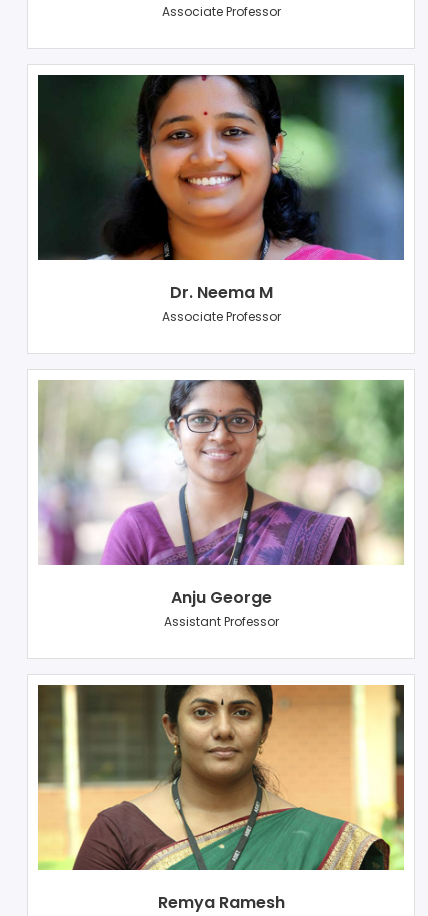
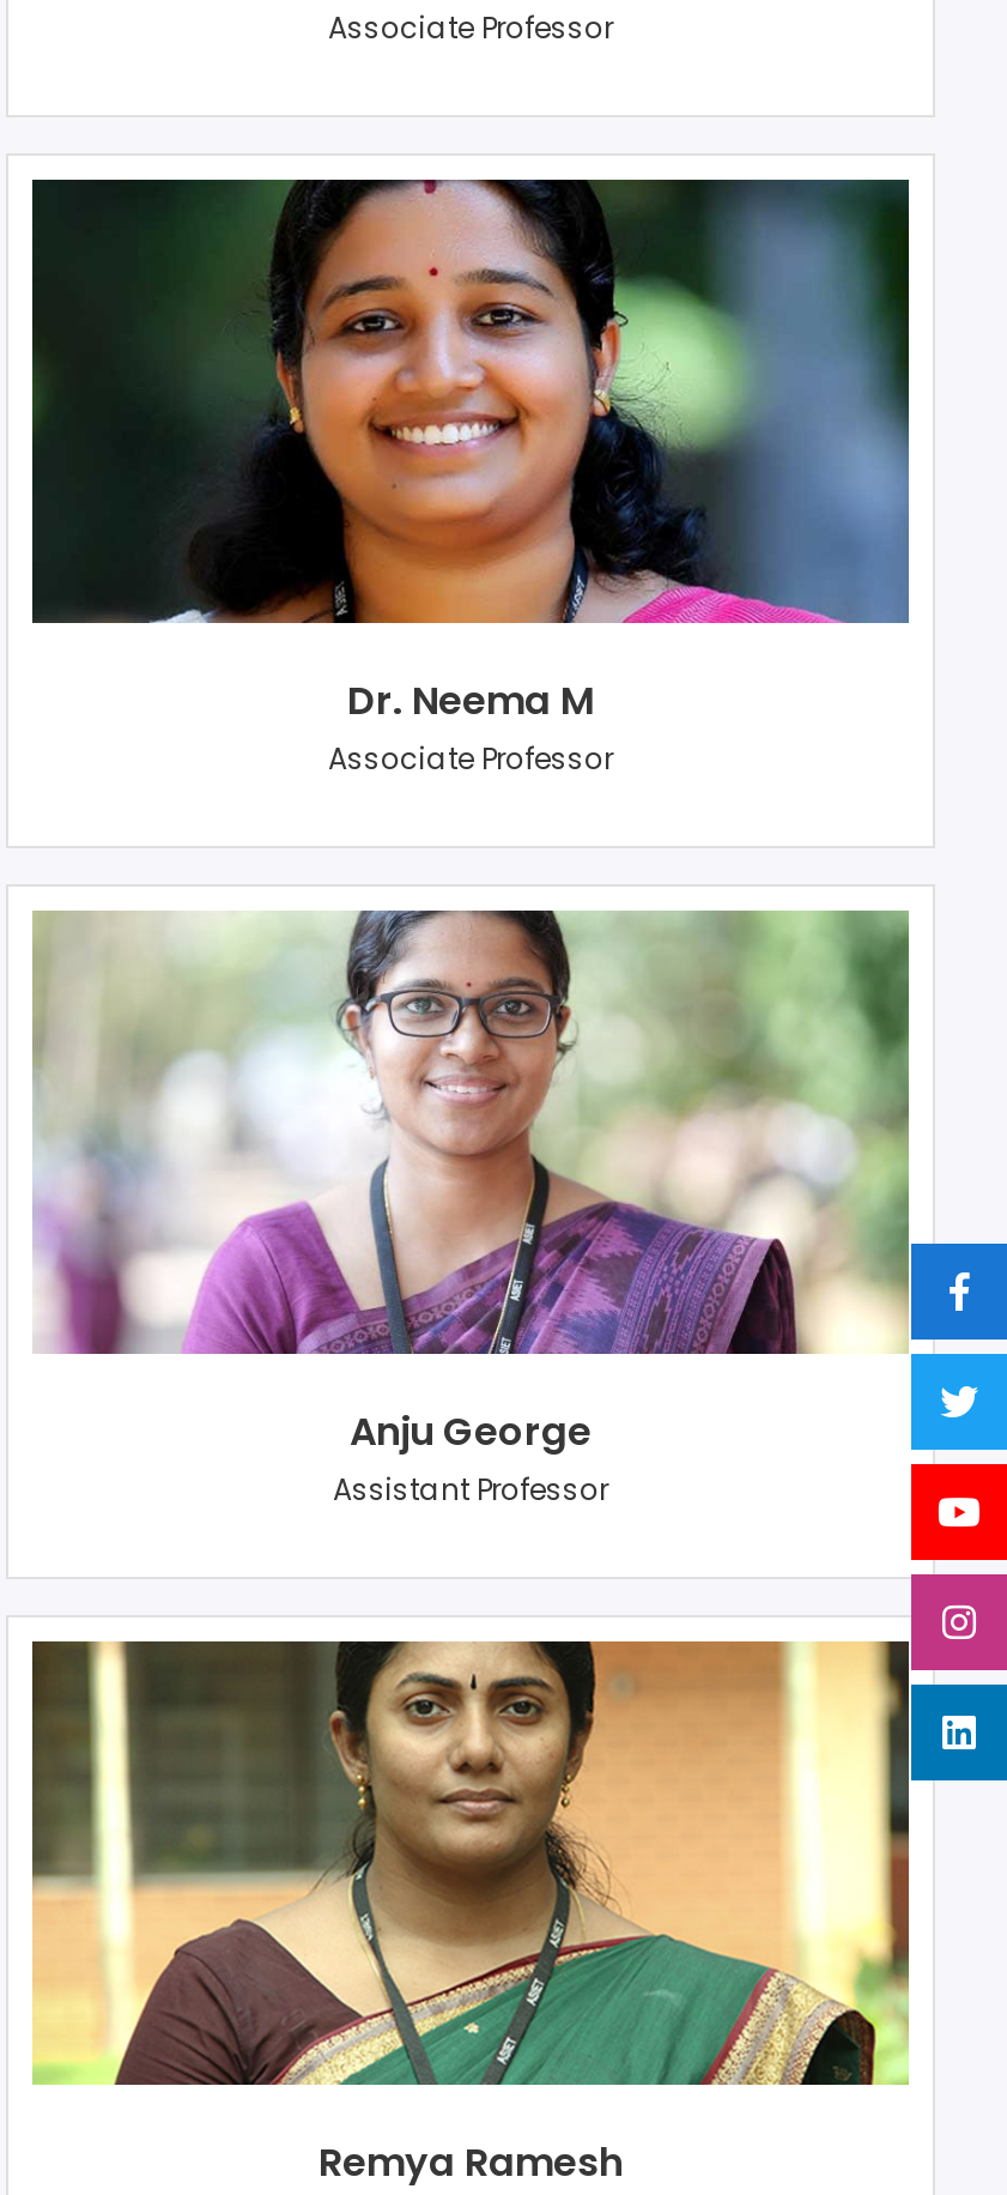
+ [image]
